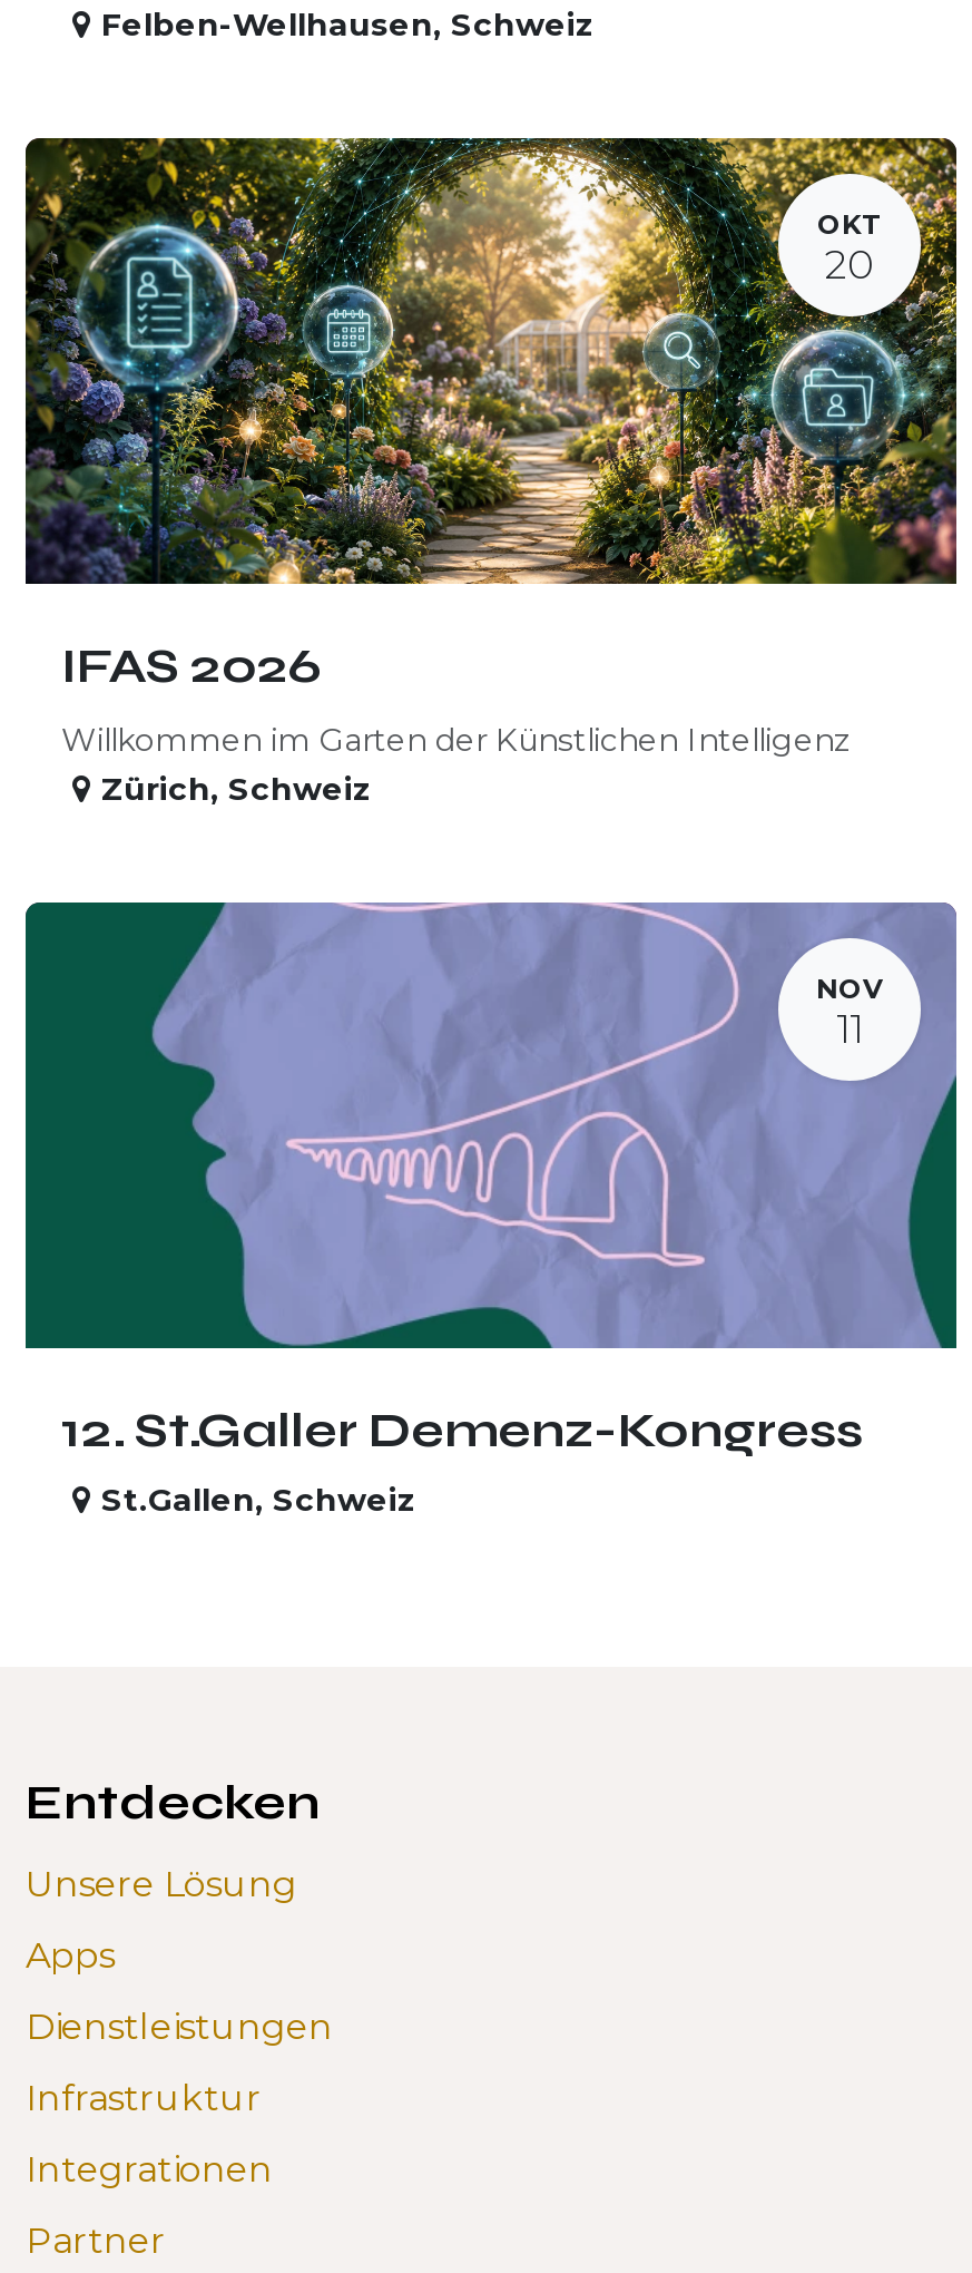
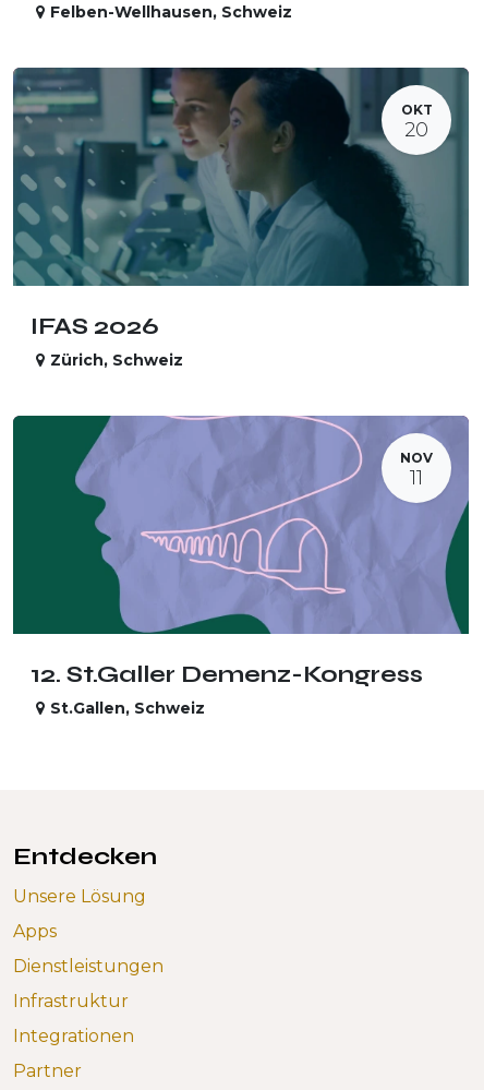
- [image]
+ [image]

- Willkommen im Garten der Künstlichen Intelligenz
